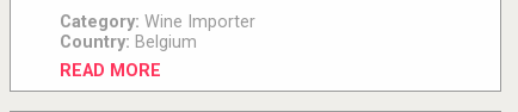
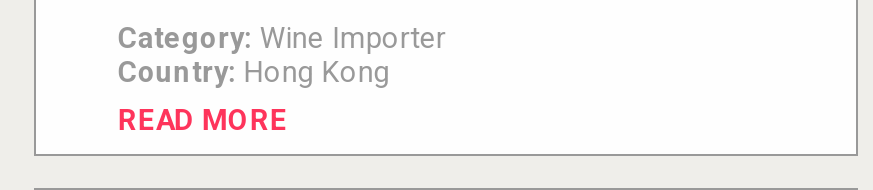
- Country: Belgium
+ Country: Hong Kong
